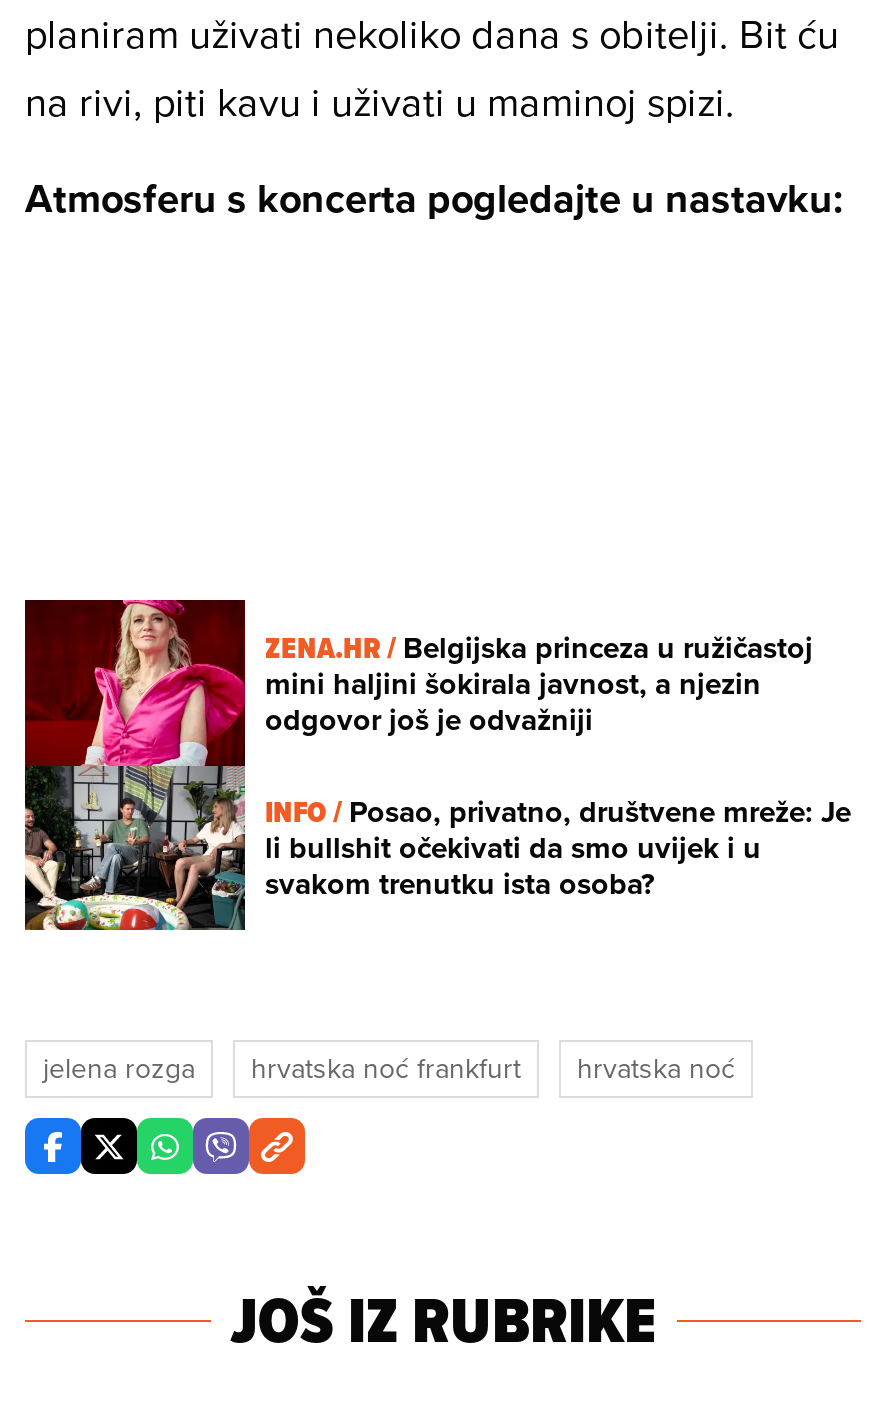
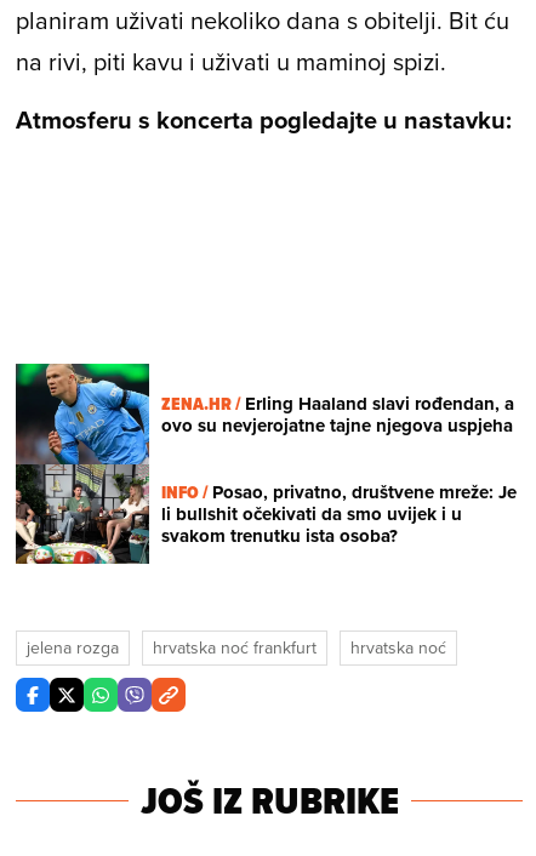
- [image]
- ZENA.HR / Belgijska princeza u ružičastoj
- mini haljini šokirala javnost, a njezin
- odgovor još je odvažniji
+ [image]
+ ZENA.HR / Erling Haaland slavi rođendan, a
+ ovo su nevjerojatne tajne njegova uspjeha
